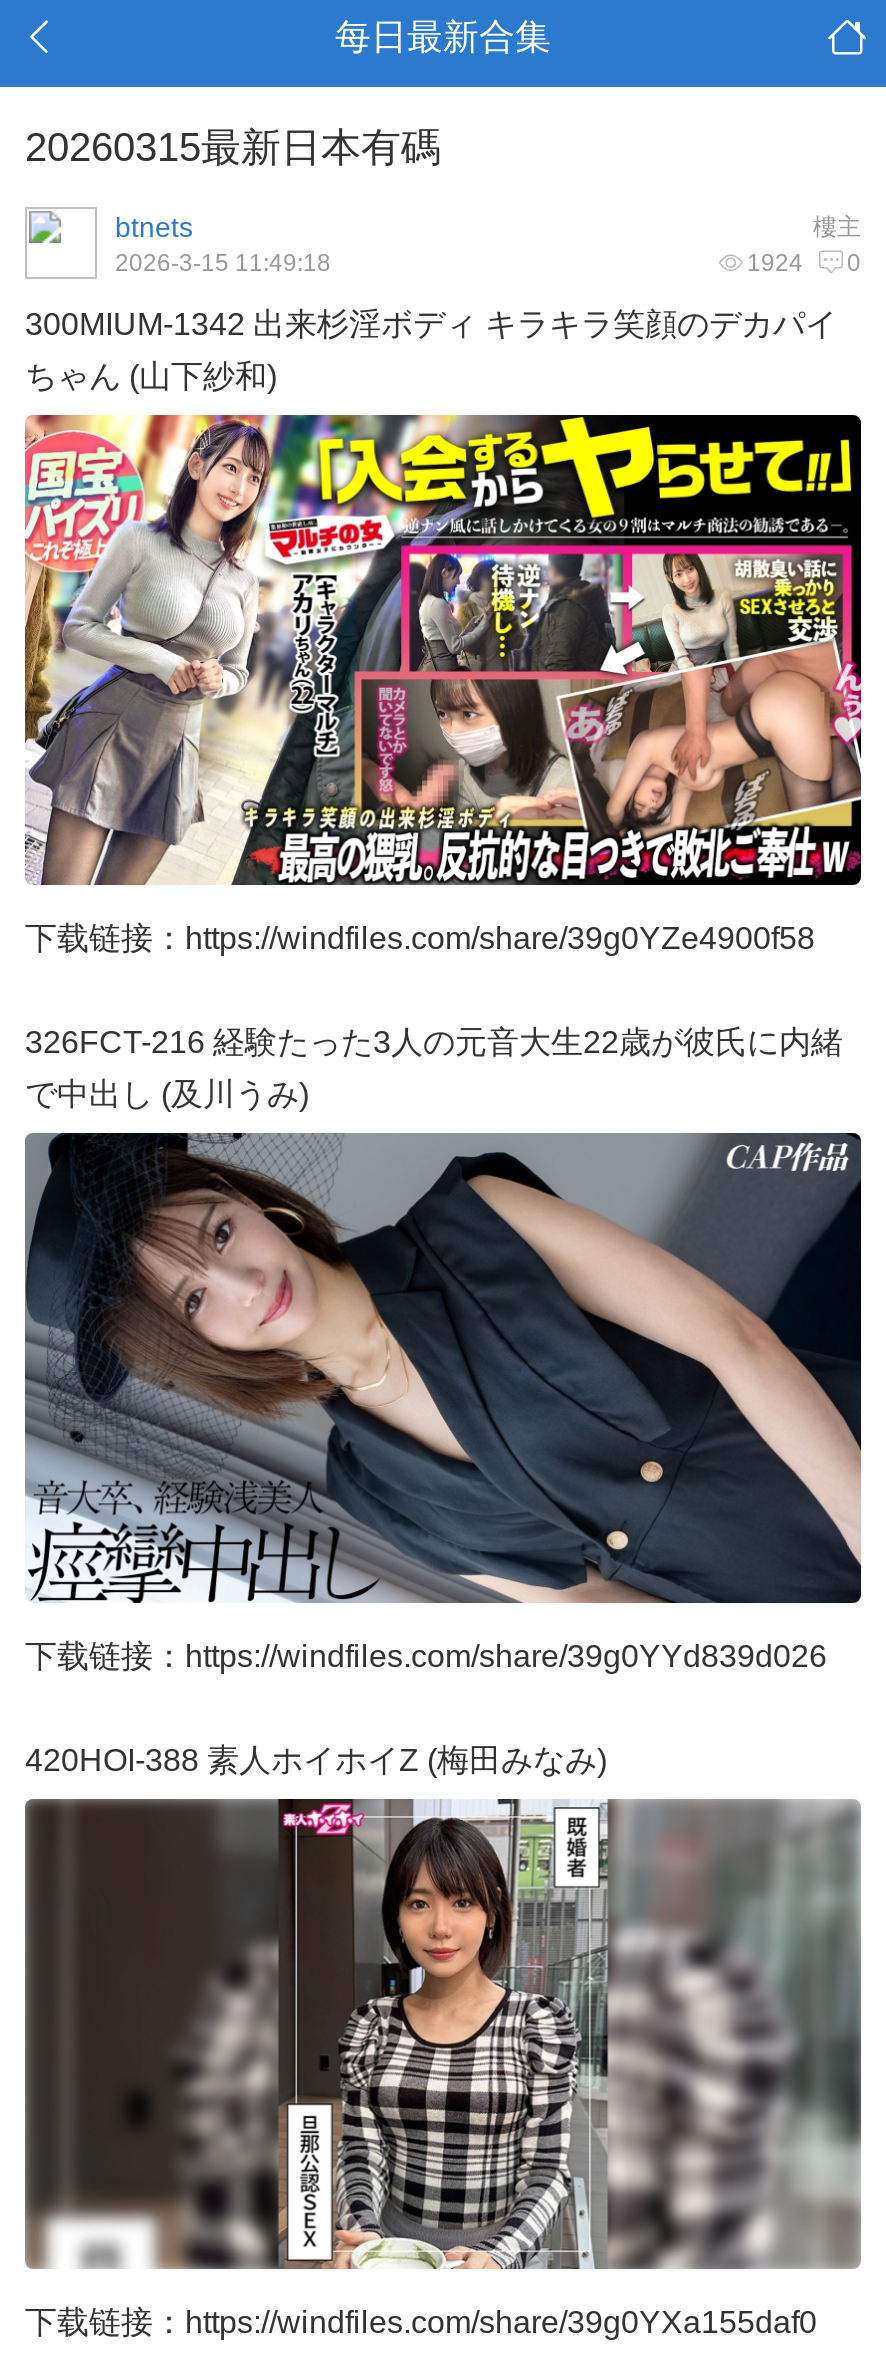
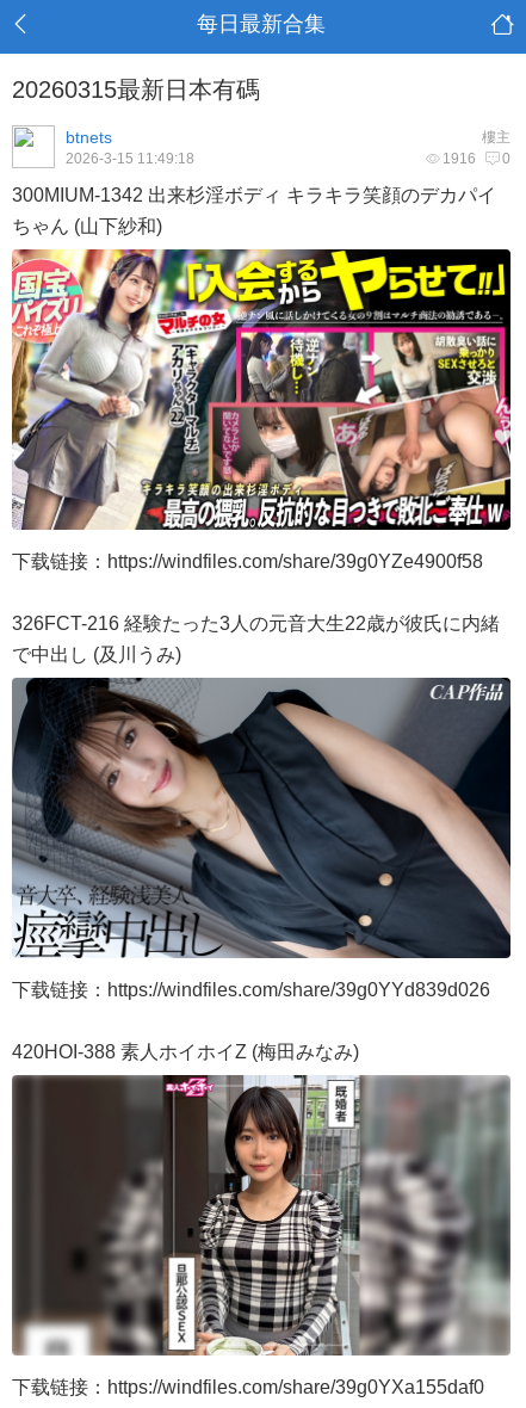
- 1924 0
+ 1916 0
